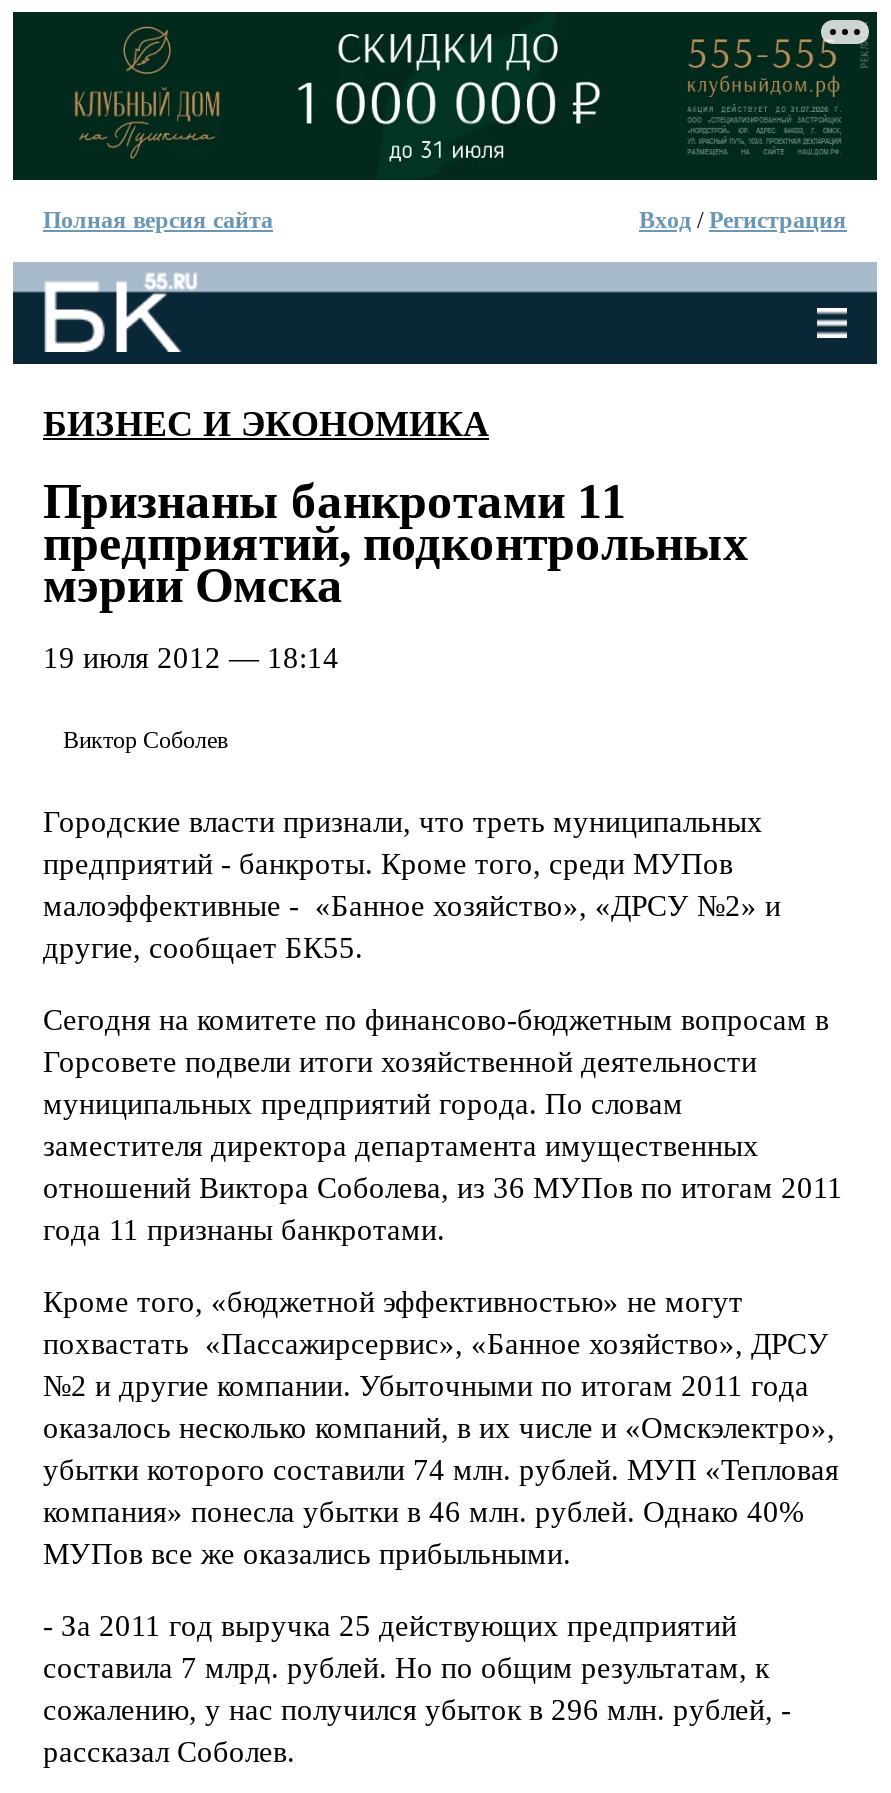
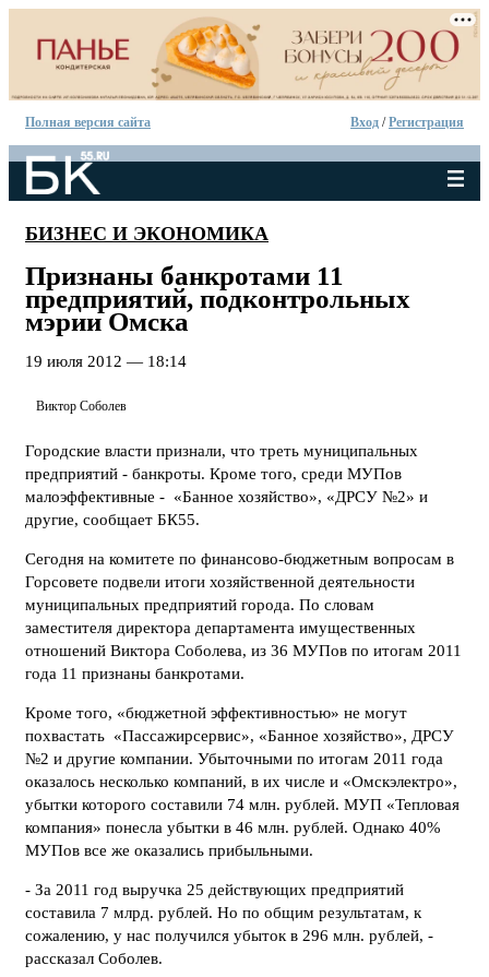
- [image]
+ [image]
